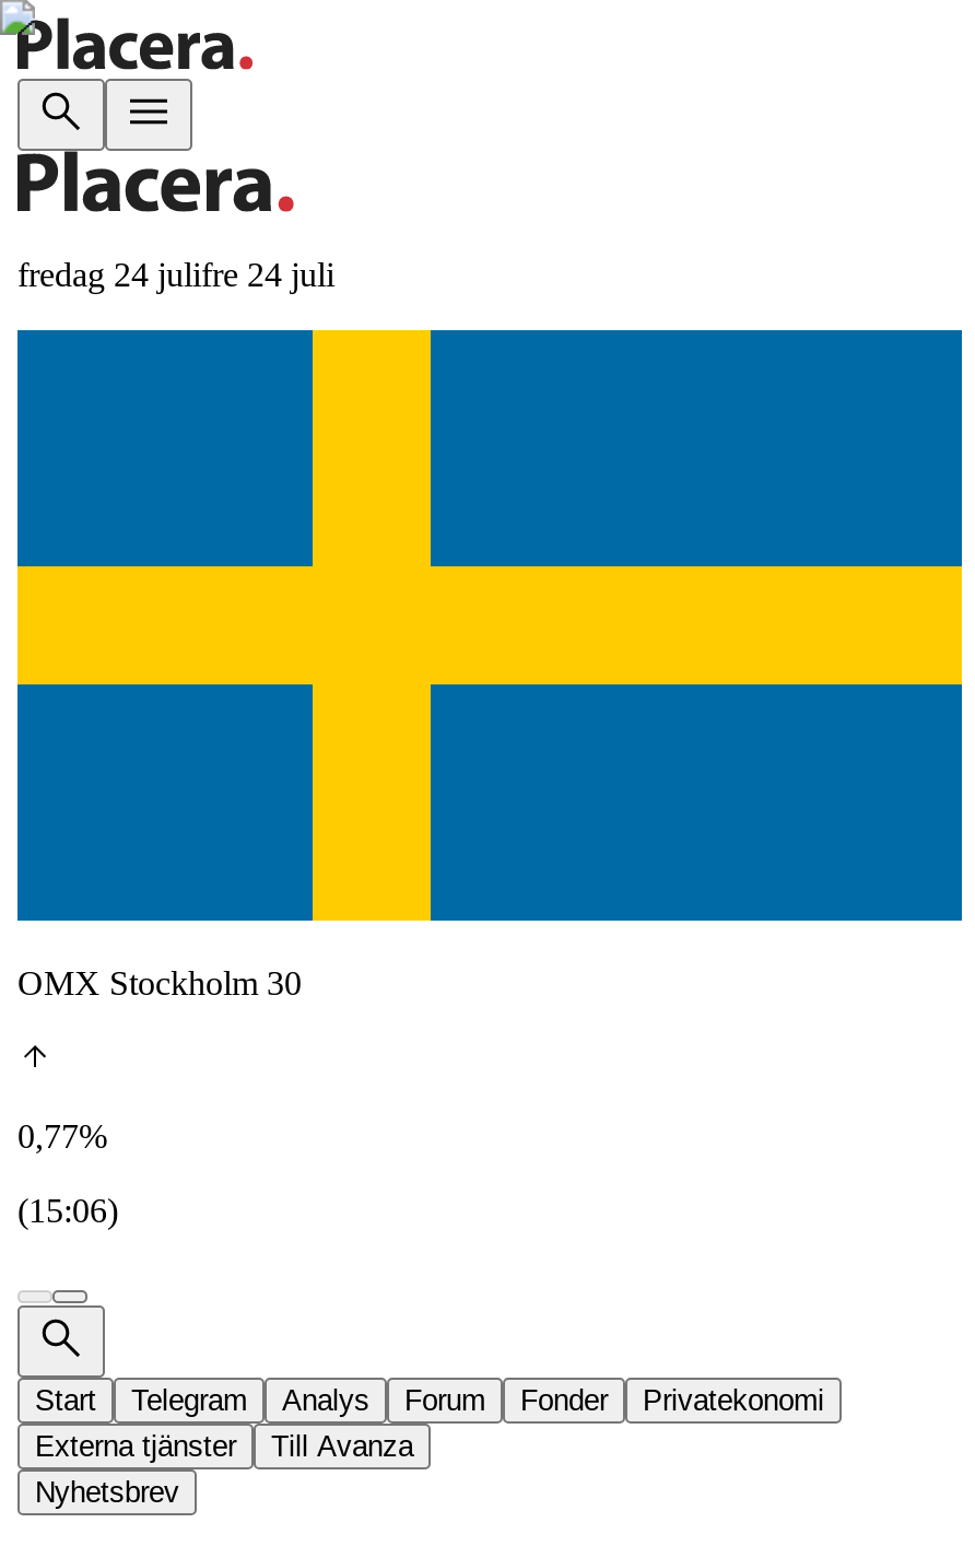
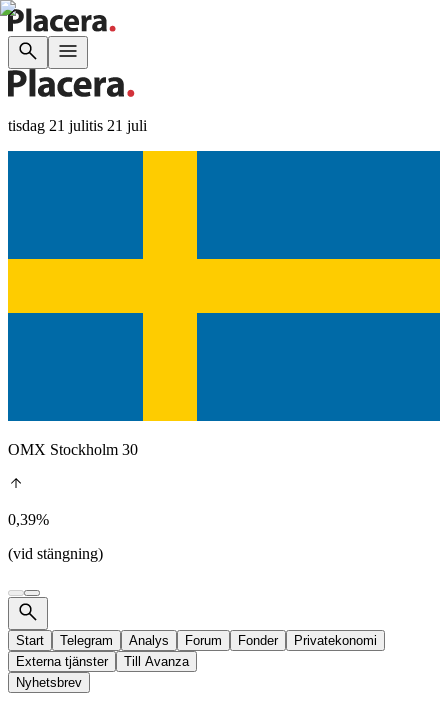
- fredag 24 julifre 24 juli
+ tisdag 21 julitis 21 juli

- 0,77%
+ 0,39%

- (15:06)
+ (vid stängning)
